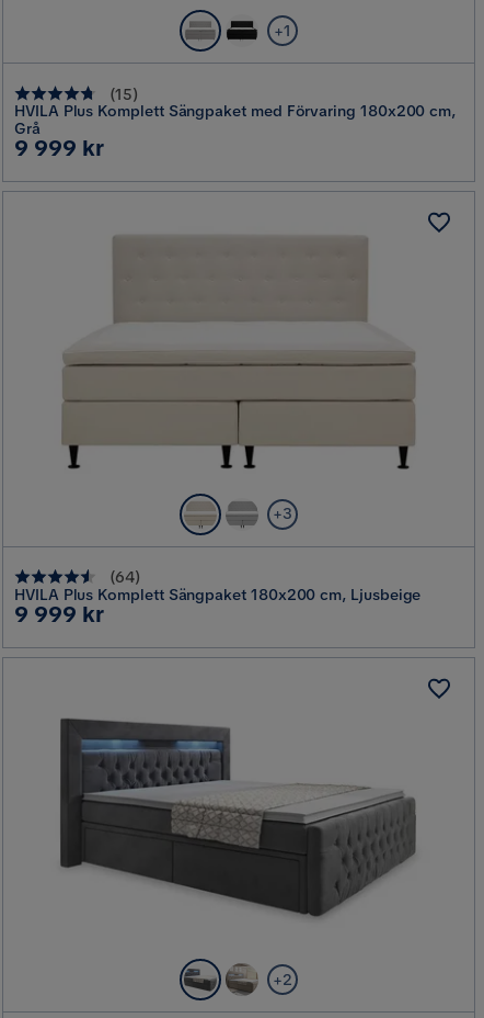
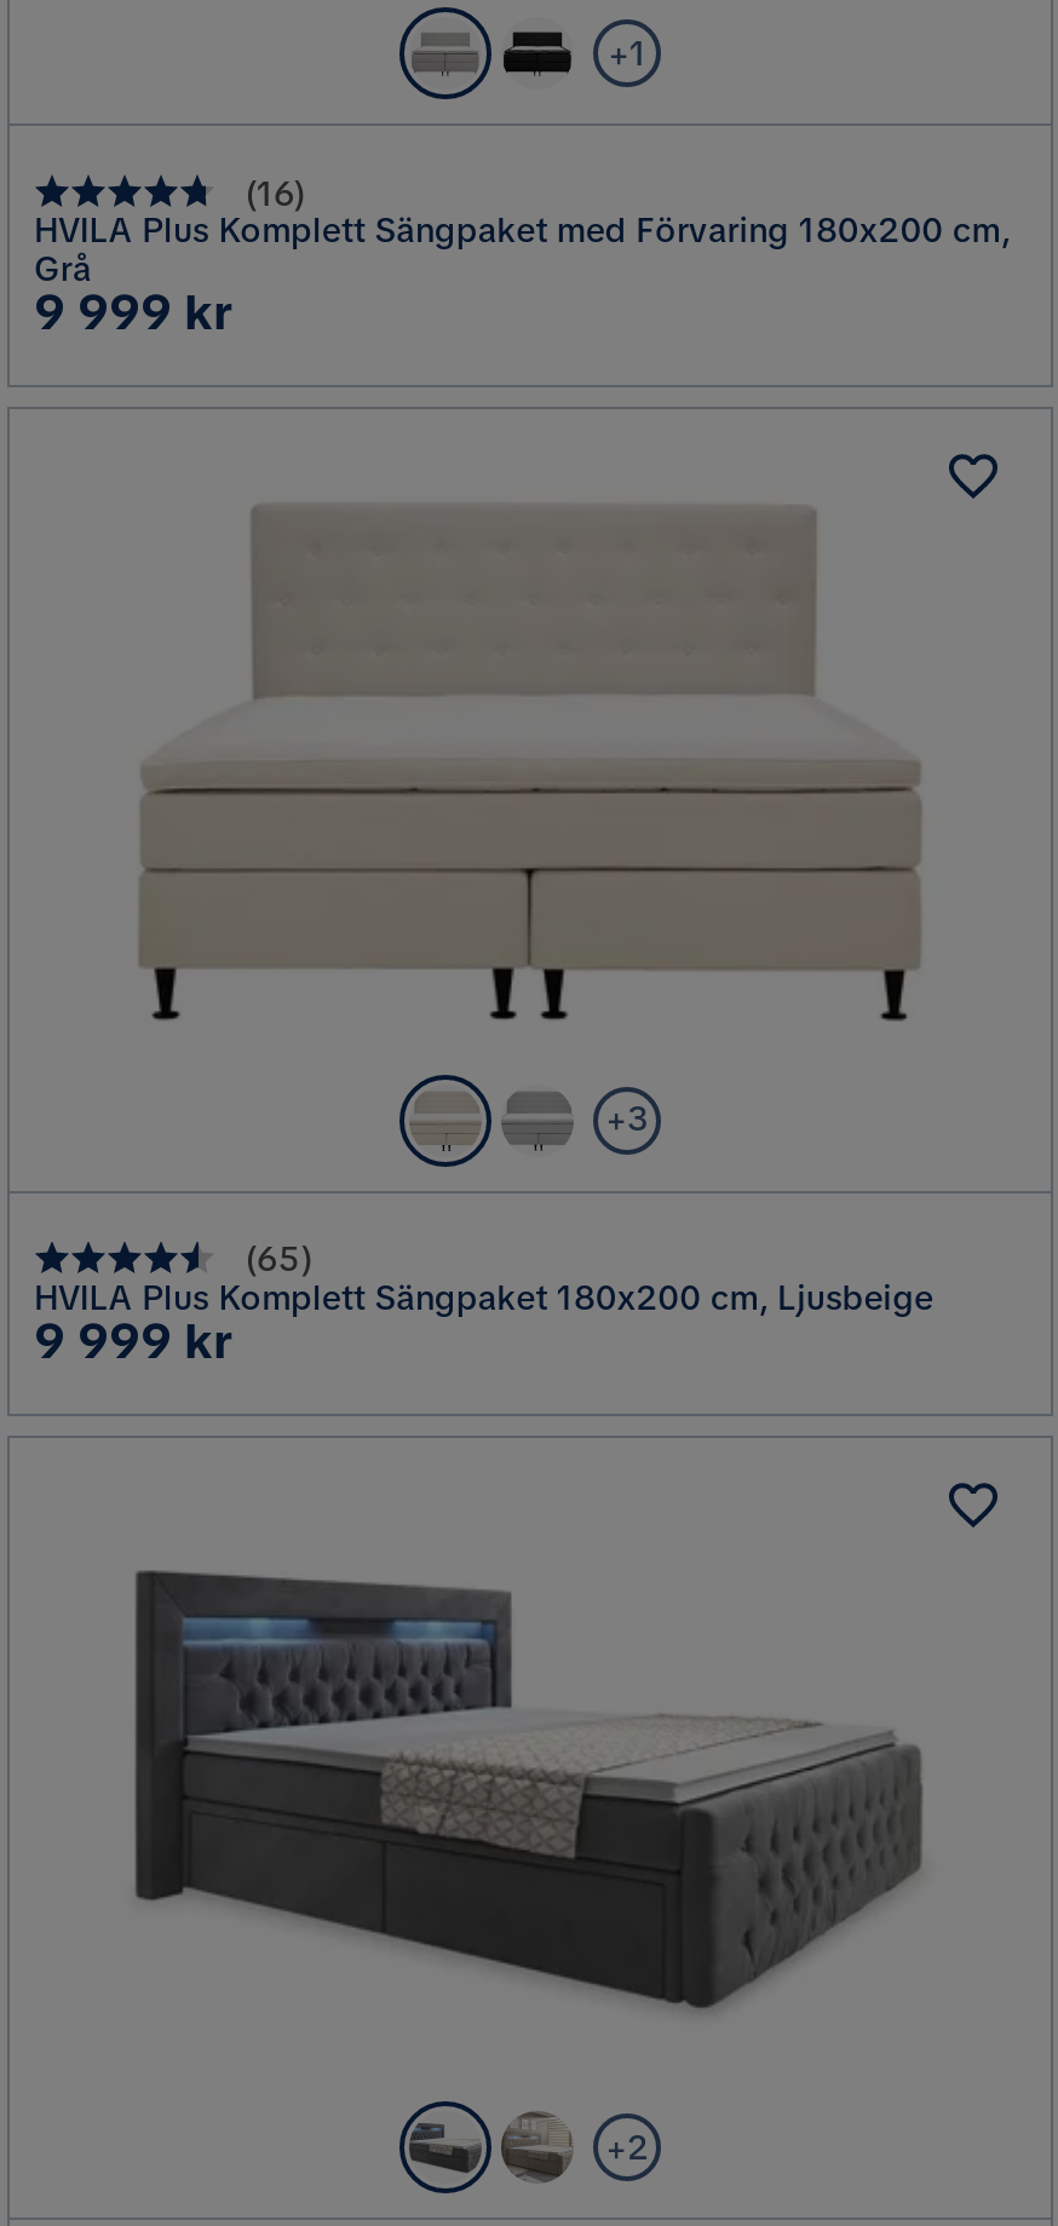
- (15)
+ (16)

- (64)
+ (65)
